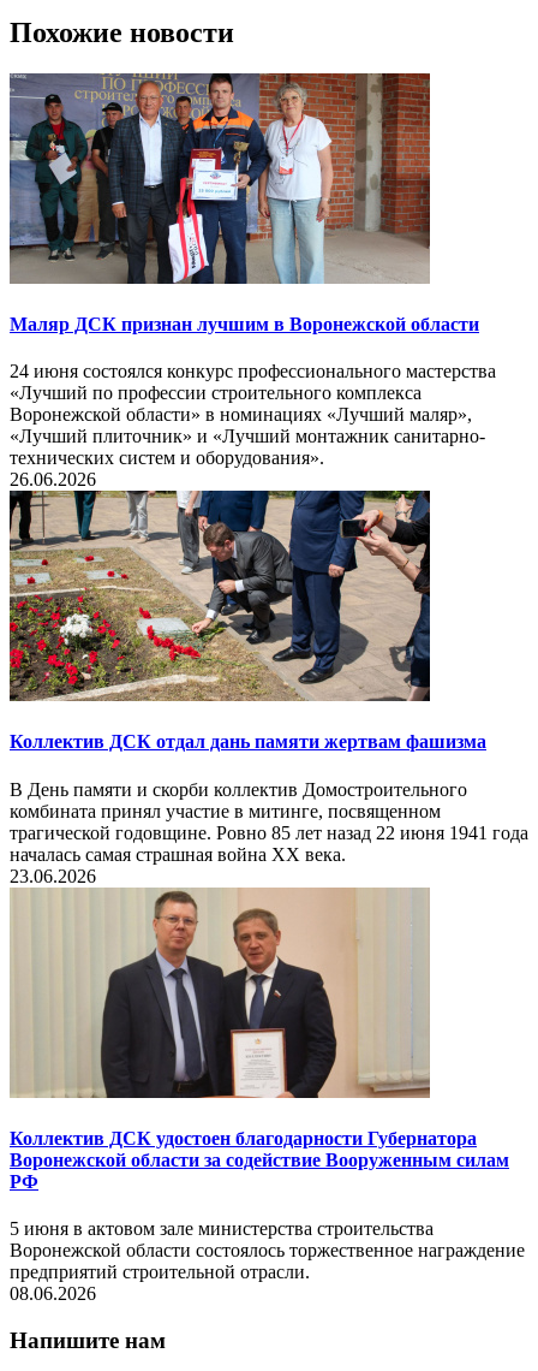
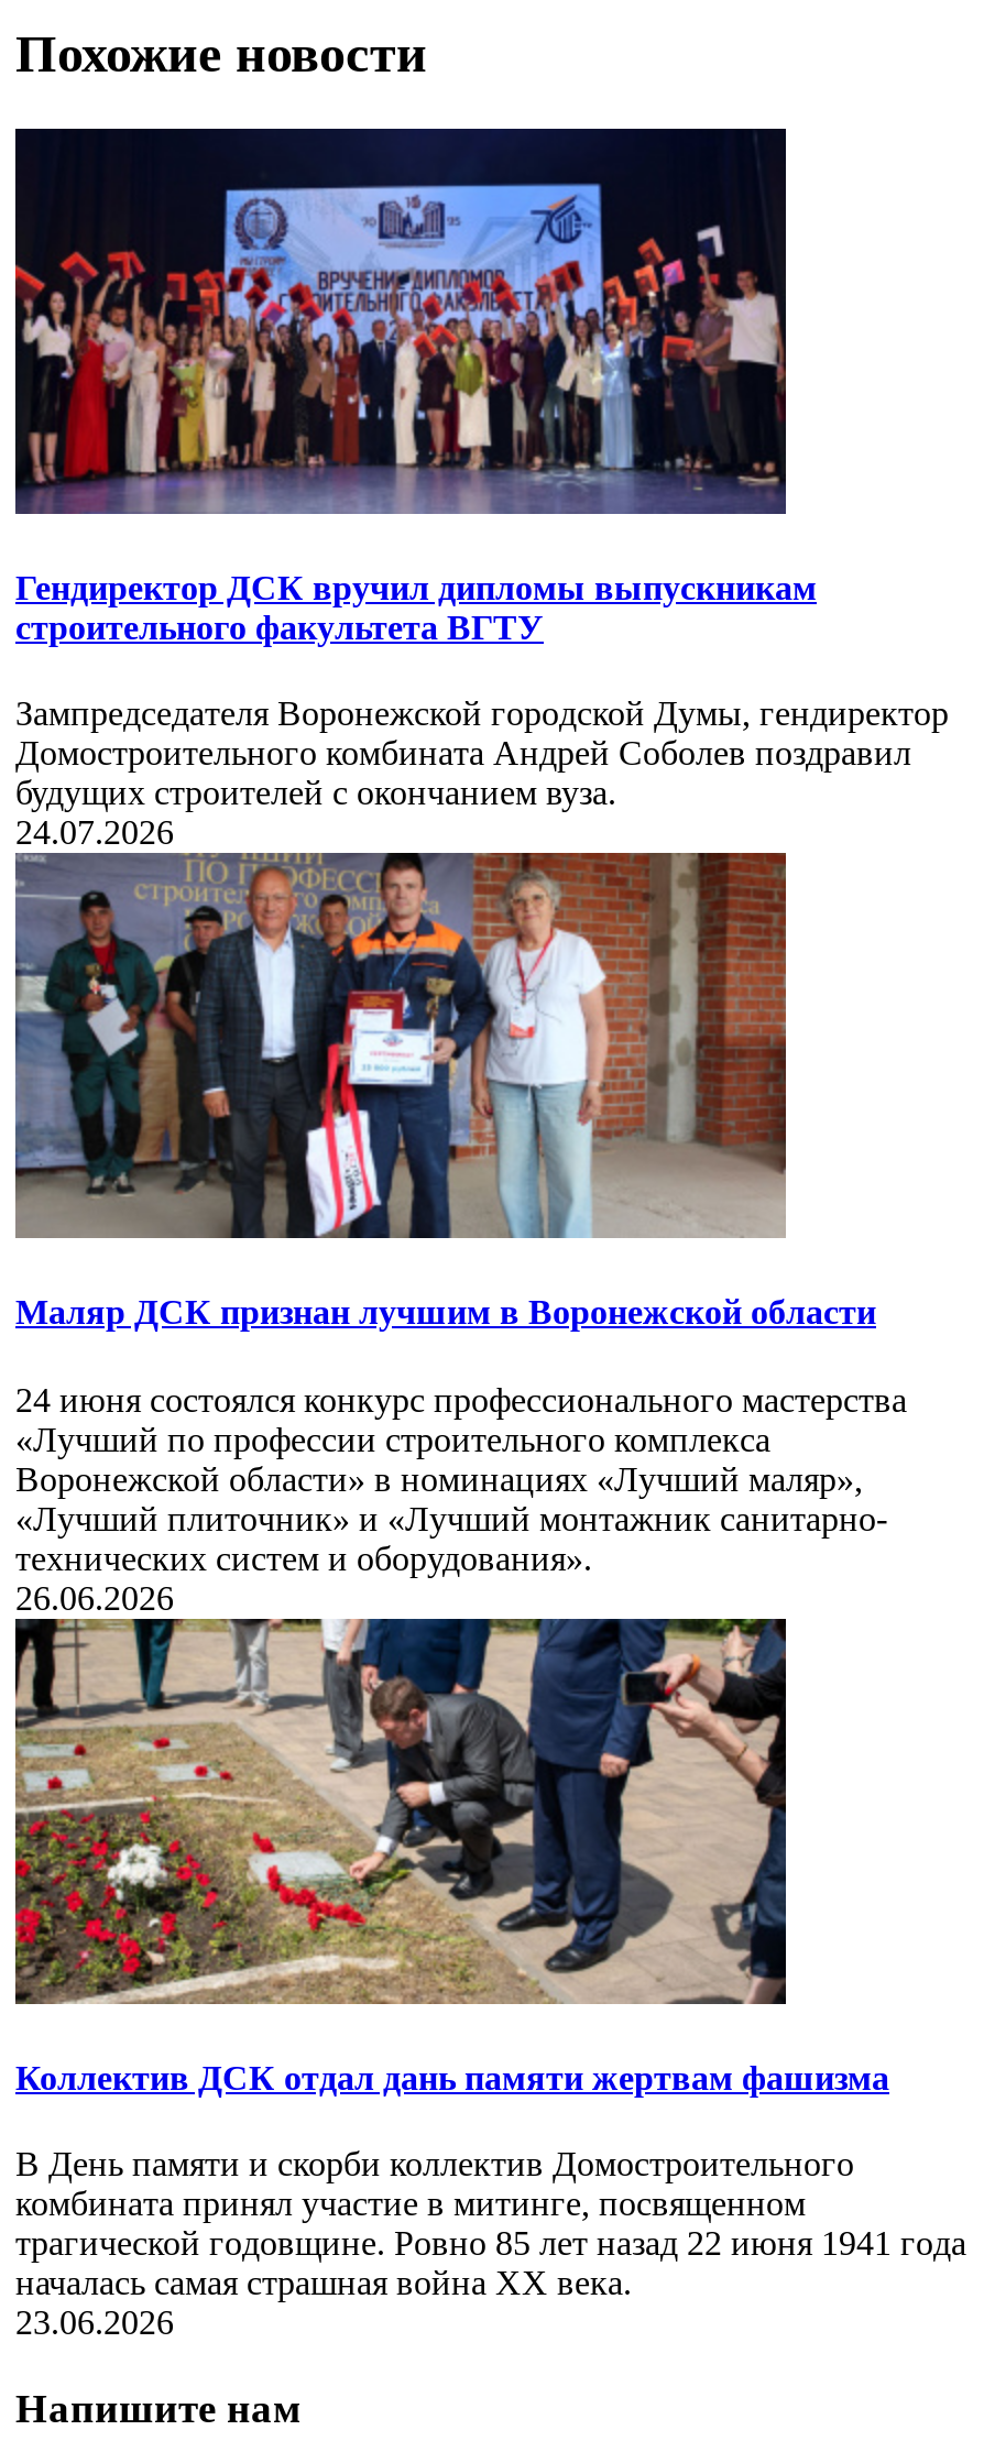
+ [image]
+ Гендиректор ДСК вручил дипломы выпускникам
+ строительного факультета ВГТУ
+ Зампредседателя Воронежской городской Думы, гендиректор
+ Домостроительного комбината Андрей Соболев поздравил
+ будущих строителей с окончанием вуза.
+ 24.07.2026

moved down: [image] | Маляр ДСК признан лучшим в Воронежской области | 24 июня состоялся конкурс профессионального мастерства | ... | началась самая страшная война XX века. | 23.06.2026

- [image]
- Коллектив ДСК удостоен благодарности Губернатора
- Воронежской области за содействие Вооруженным силам
- РФ
- 5 июня в актовом зале министерства строительства
- Воронежской области состоялось торжественное награждение
- предприятий строительной отрасли.
- 08.06.2026
